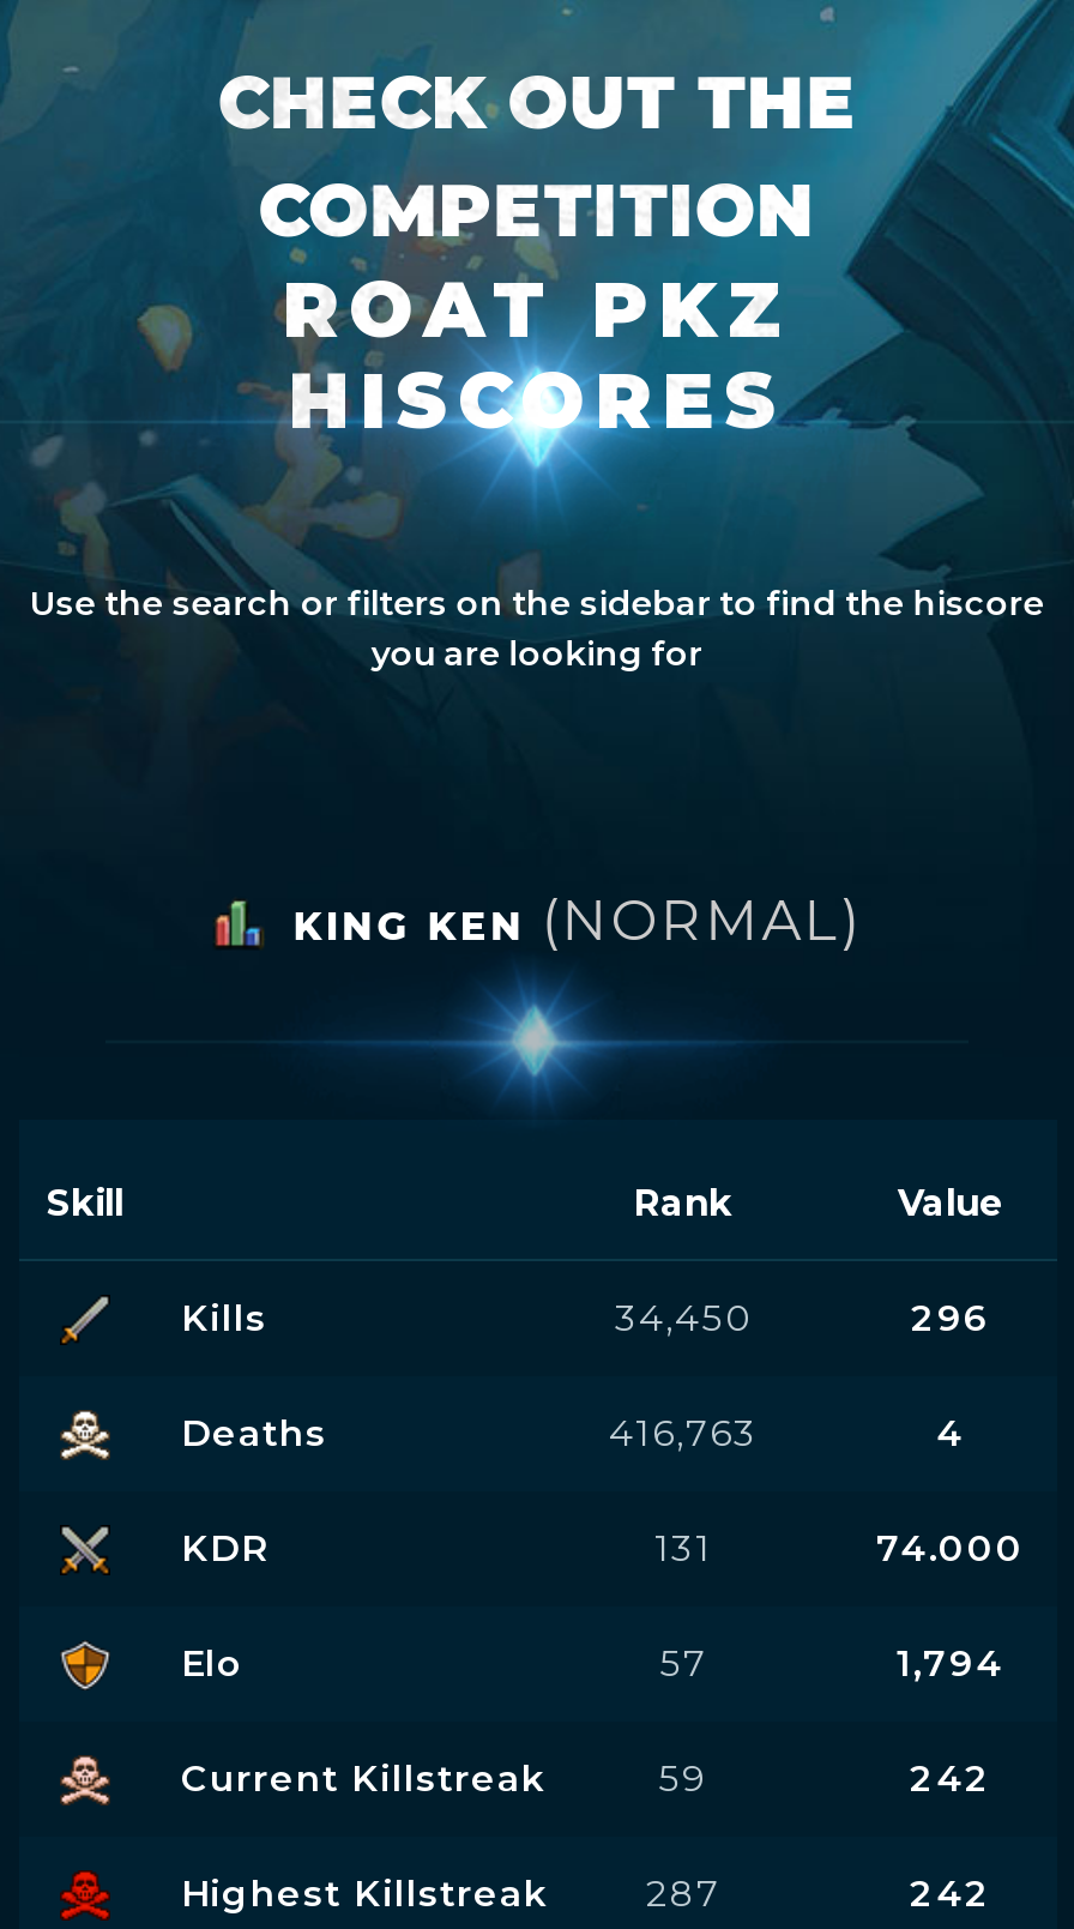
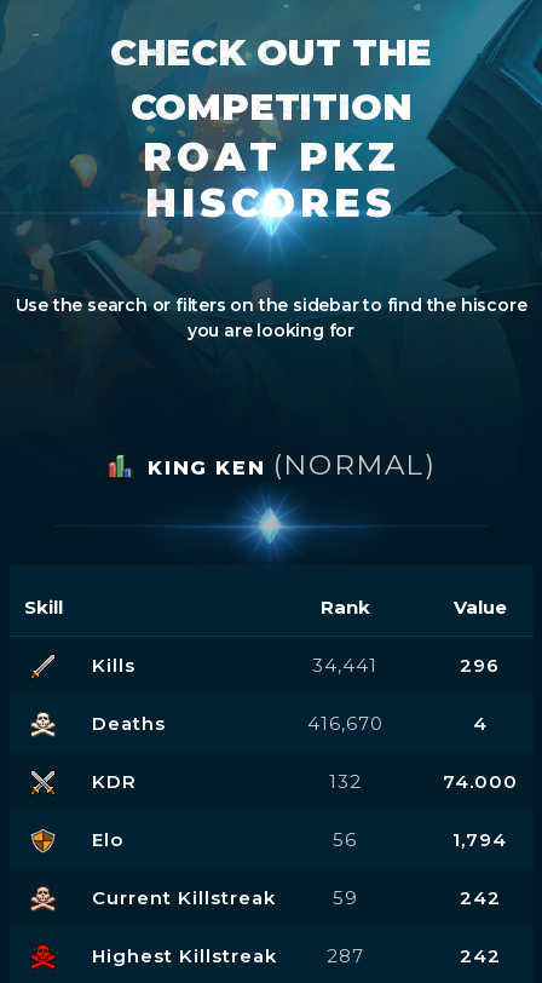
- 34,450
+ 34,441

- 416,763
+ 416,670

- 131
+ 132

- 57
+ 56
